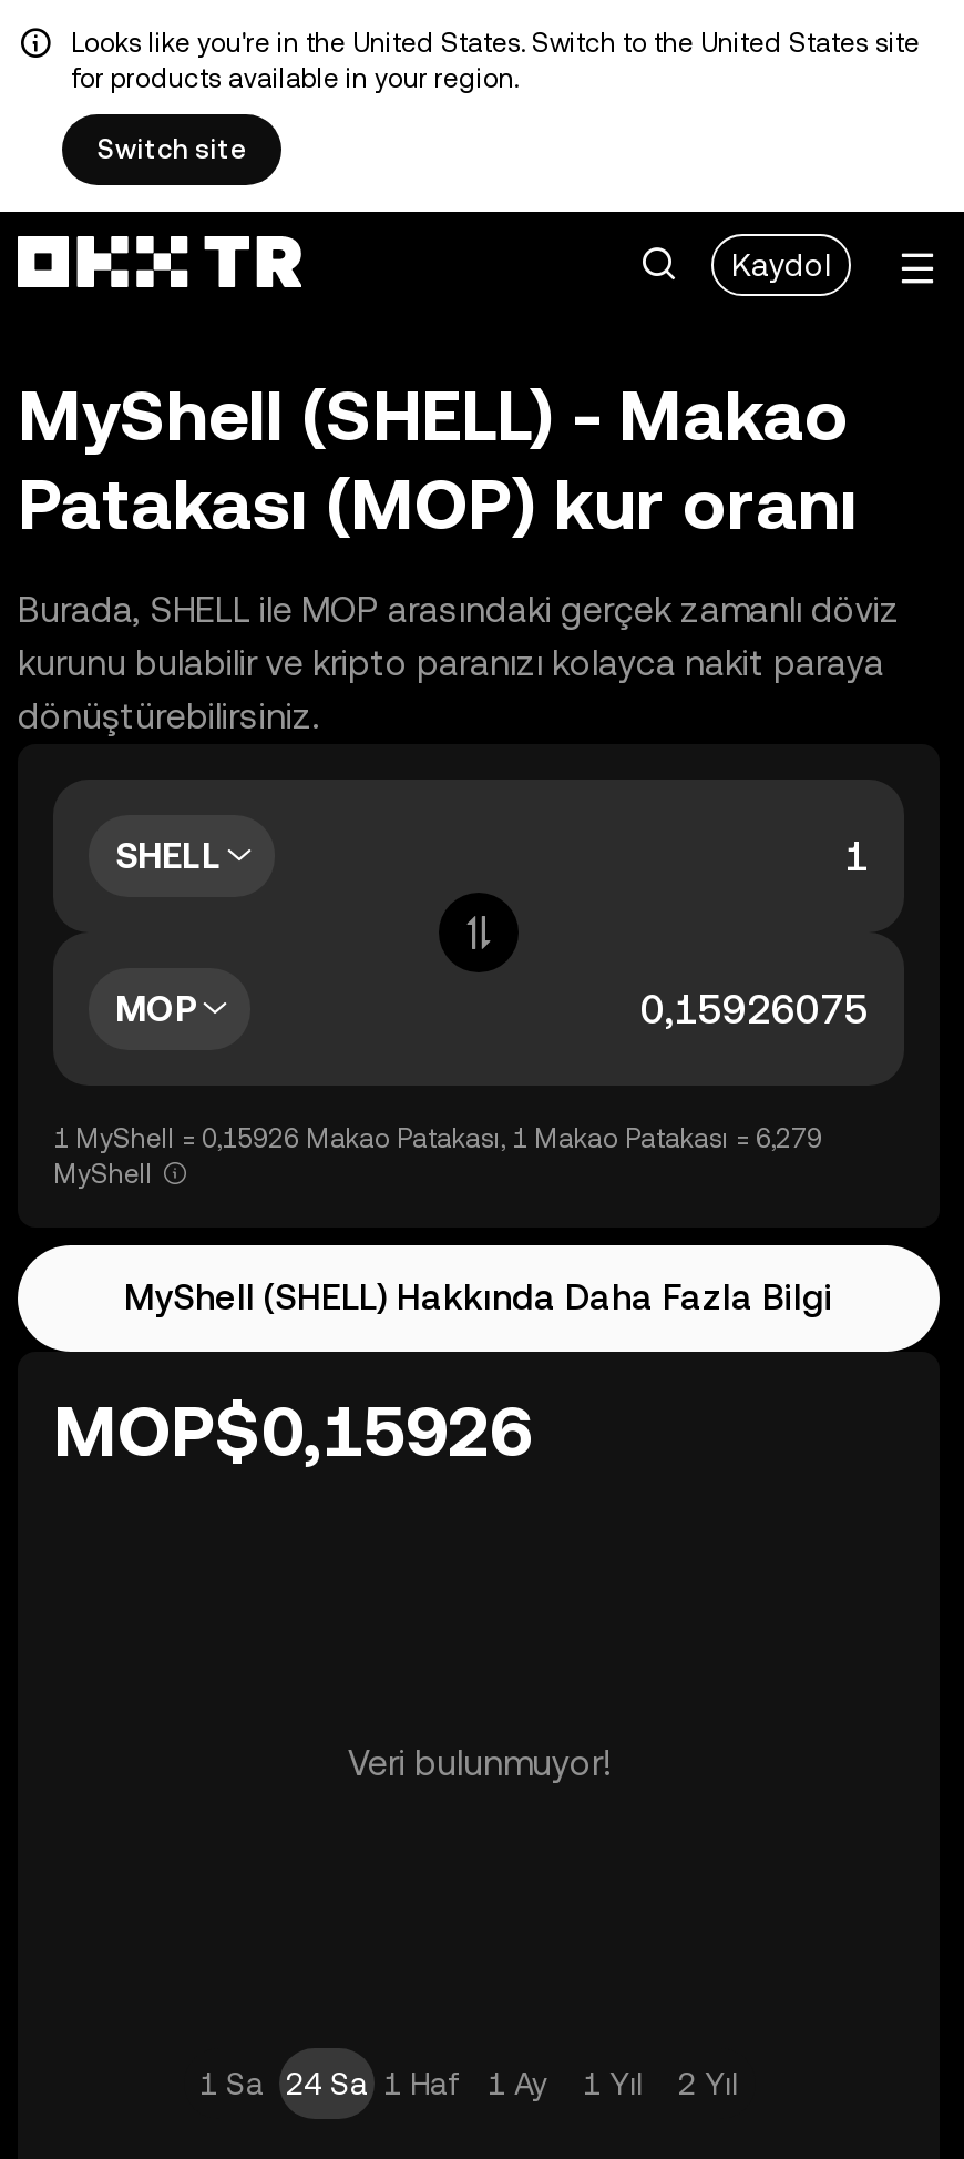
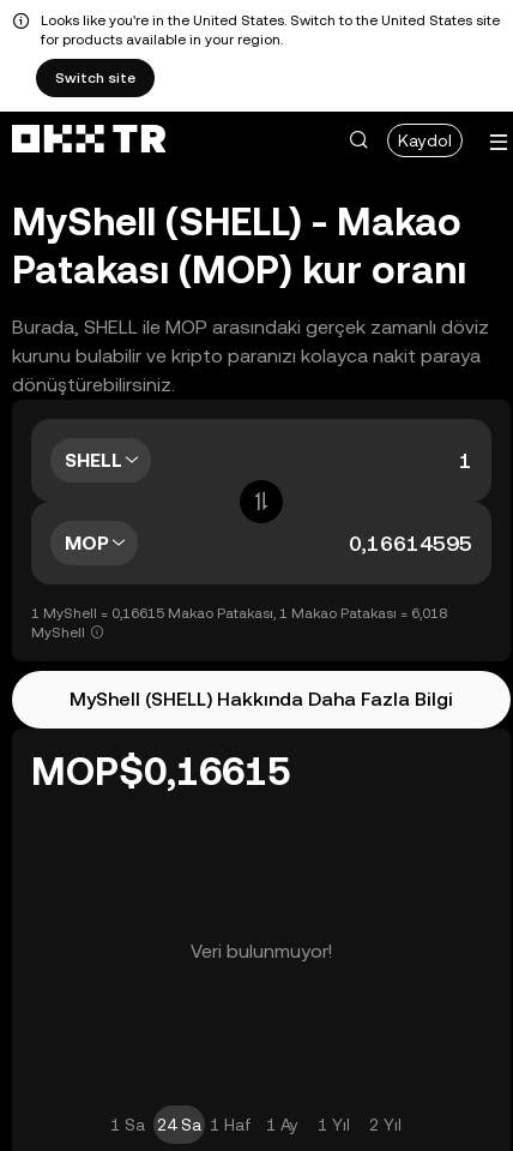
- 1 MyShell = 0,15926 Makao Patakası, 1 Makao Patakası = 6,279
+ 1 MyShell = 0,16615 Makao Patakası, 1 Makao Patakası = 6,018

- MOP$0,15926
+ MOP$0,16615
